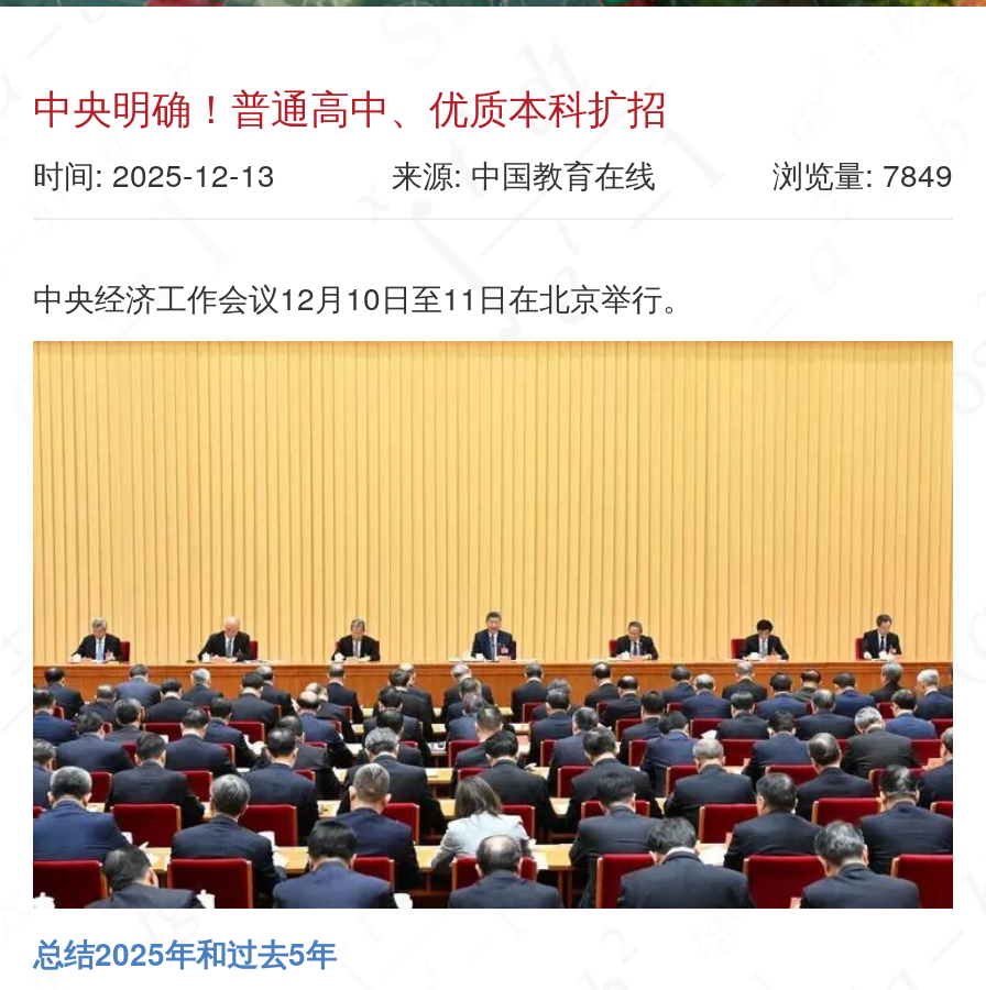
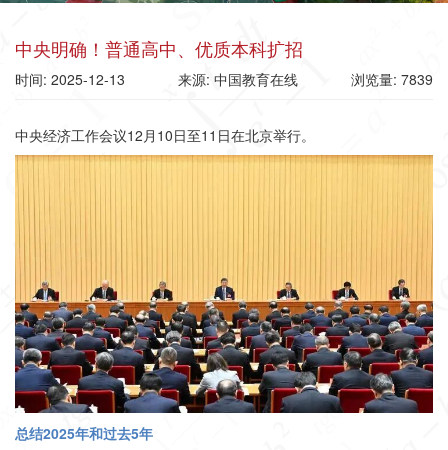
- 浏览量: 7849
+ 浏览量: 7839
